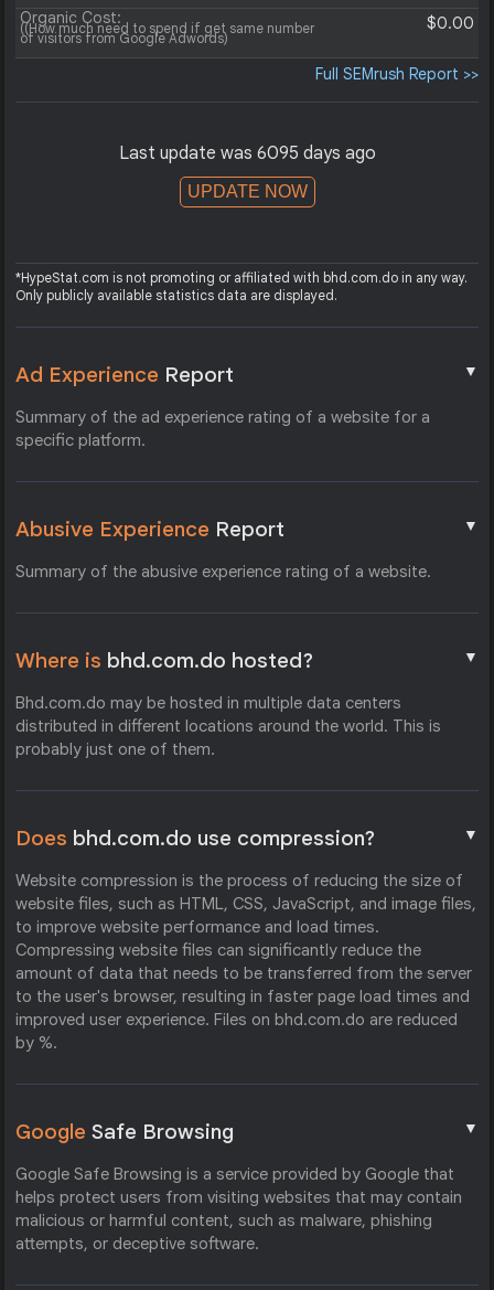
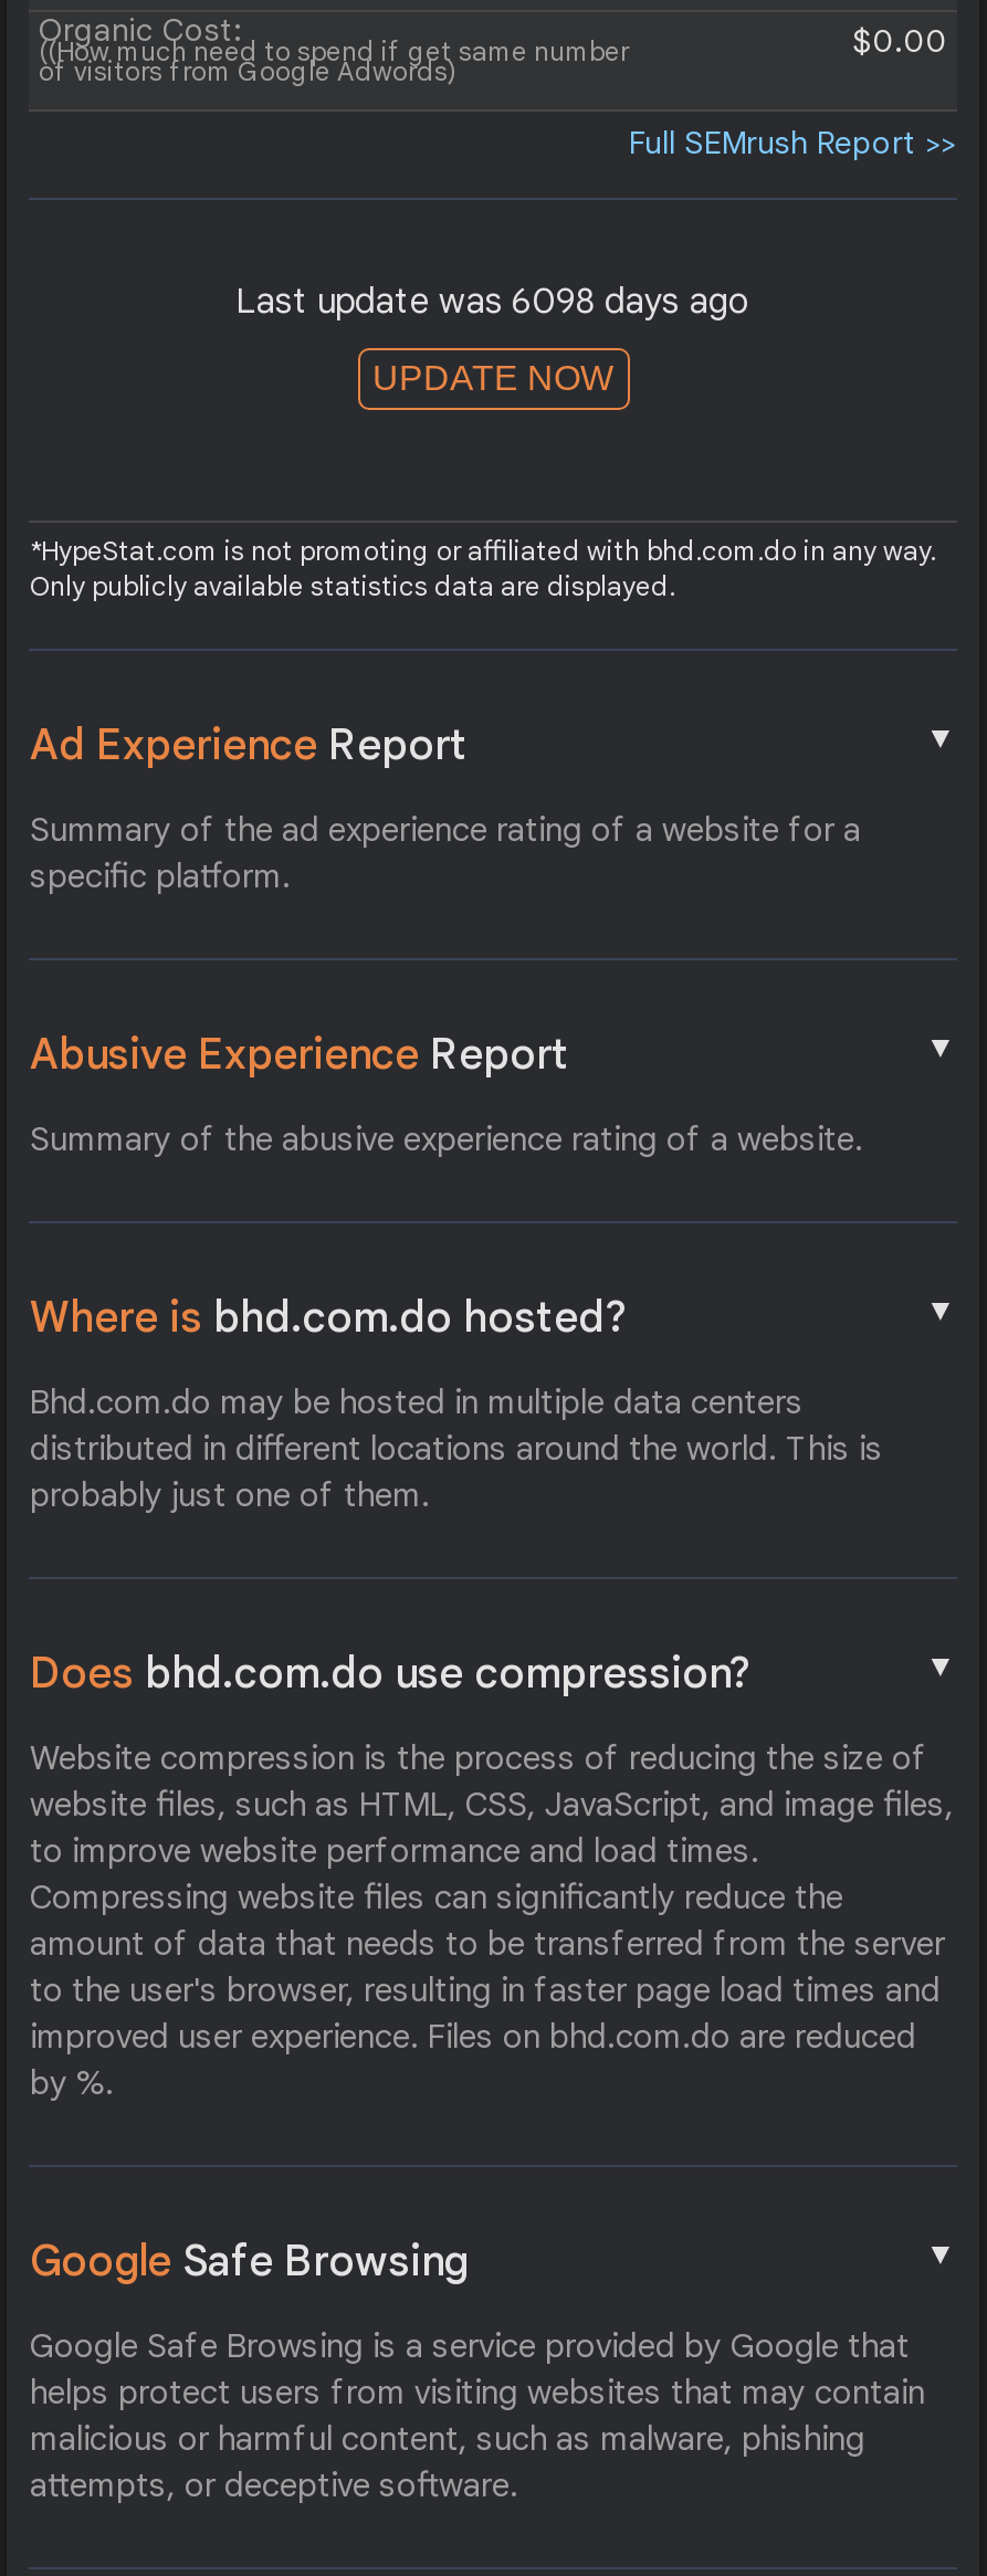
- Last update was 6095 days ago
+ Last update was 6098 days ago
